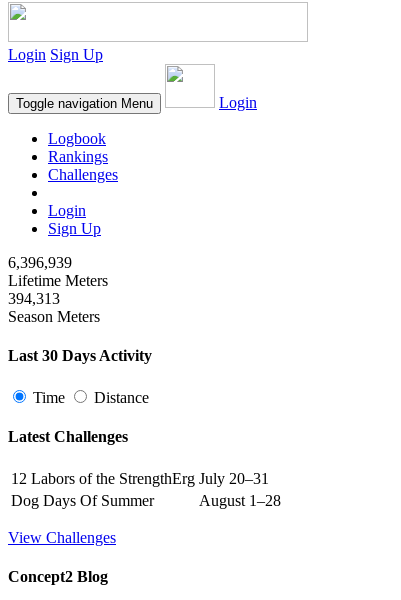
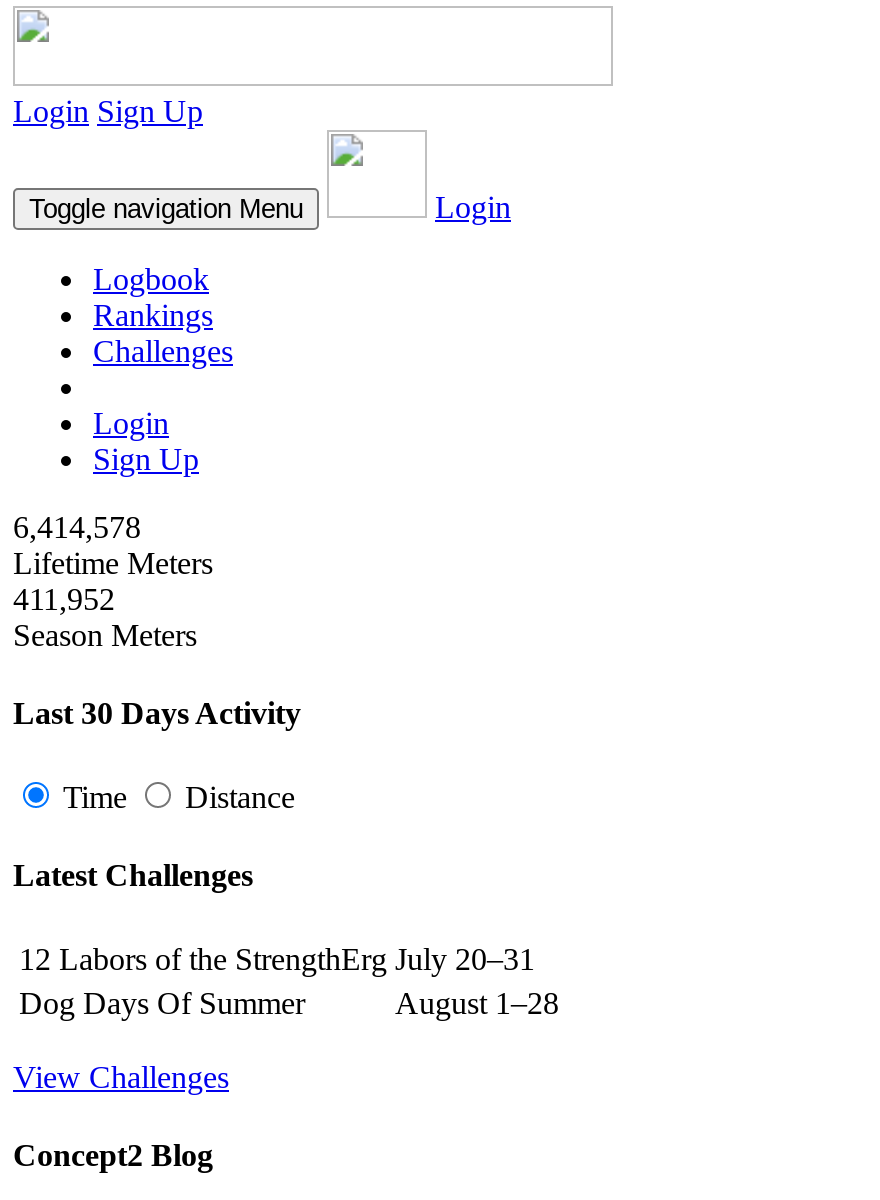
- 6,396,939
+ 6,414,578

- 394,313
+ 411,952
